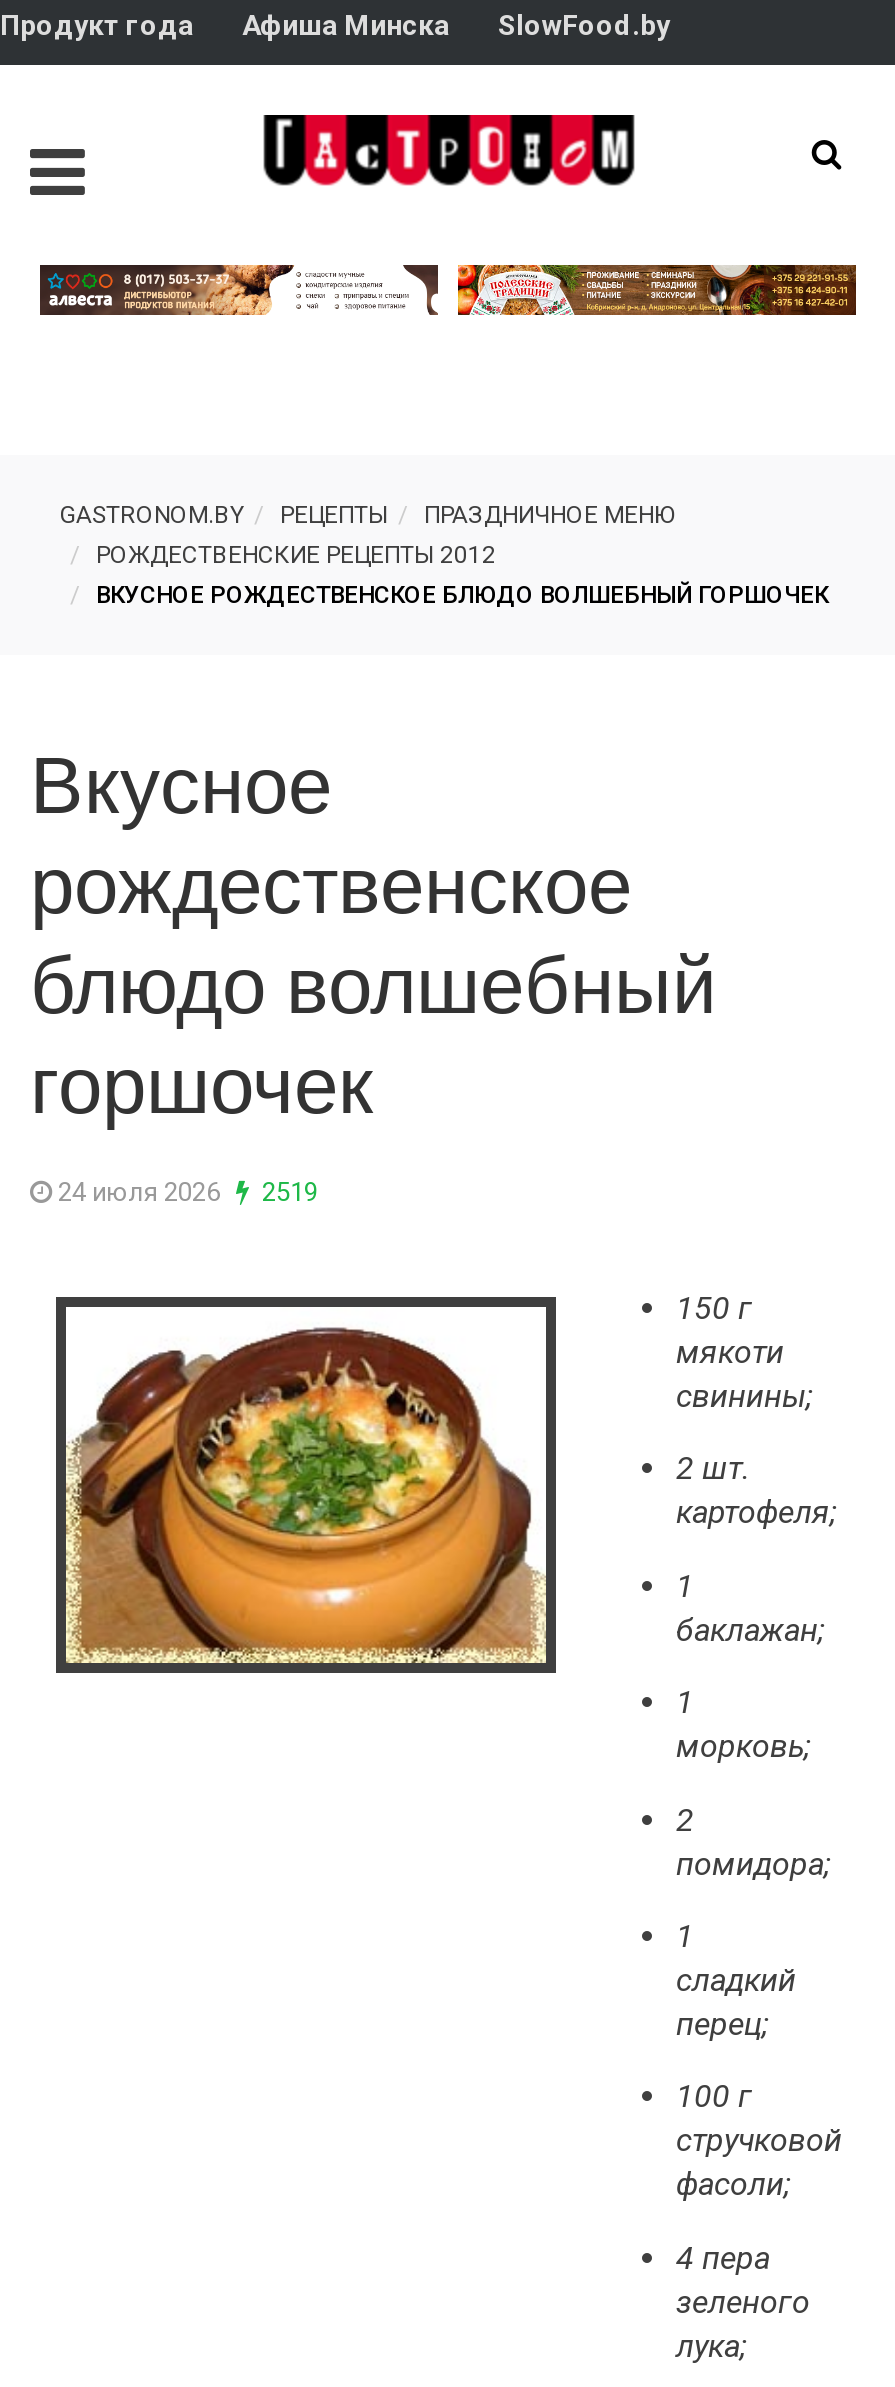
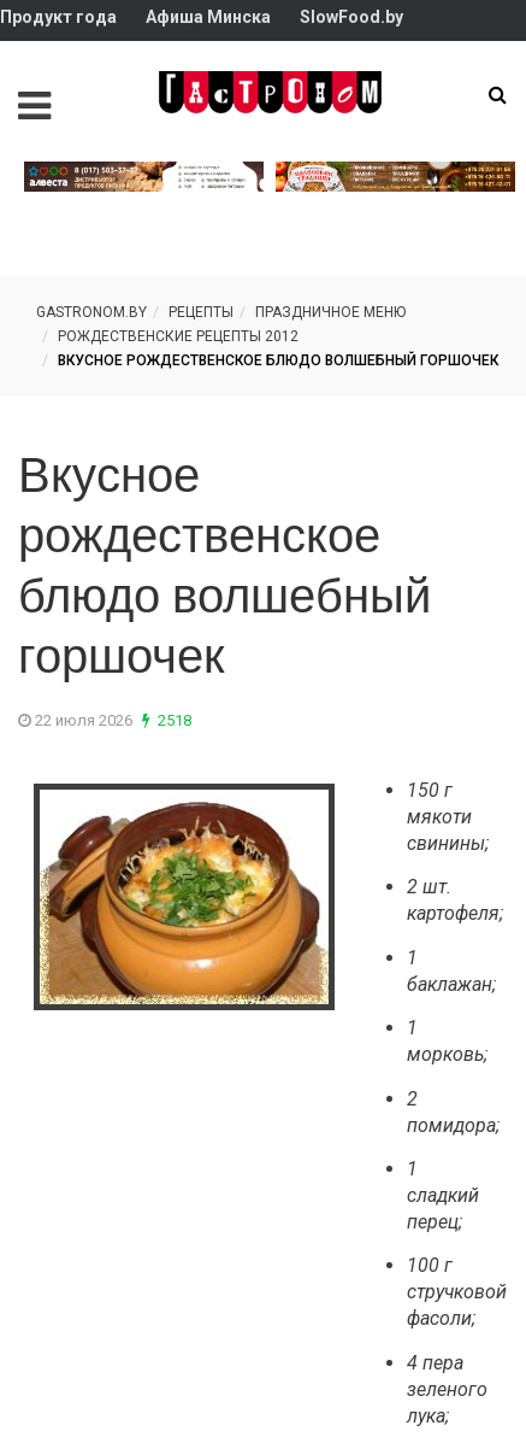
- 24 июля 2026
+ 22 июля 2026

- 2519
+ 2518
